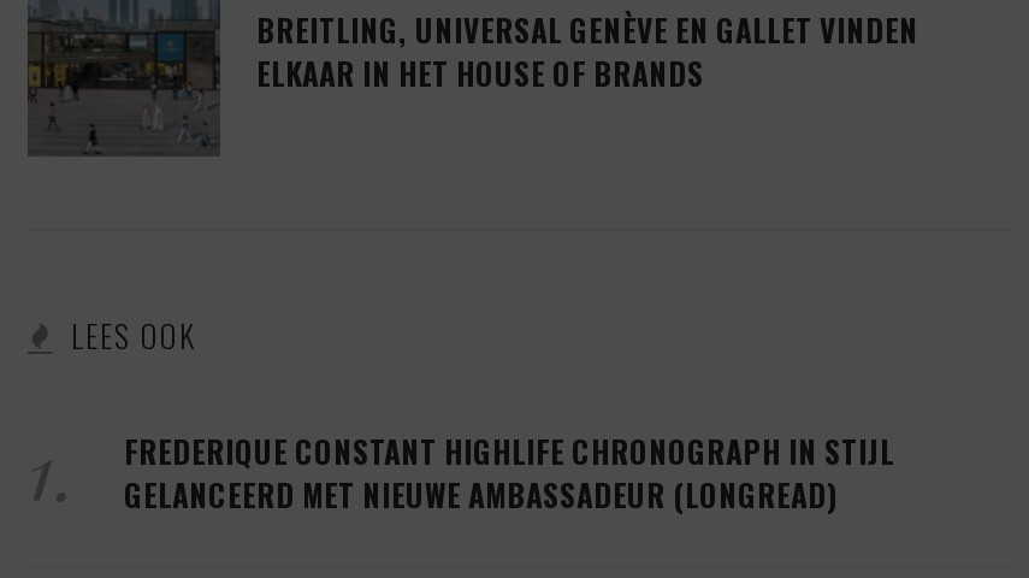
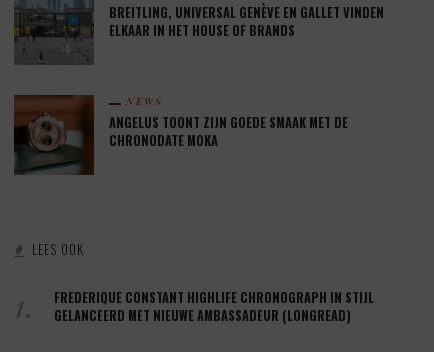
+ [image]
+ NEWS
+ ANGELUS TOONT ZIJN GOEDE SMAAK MET DE
+ CHRONODATE MOKA
